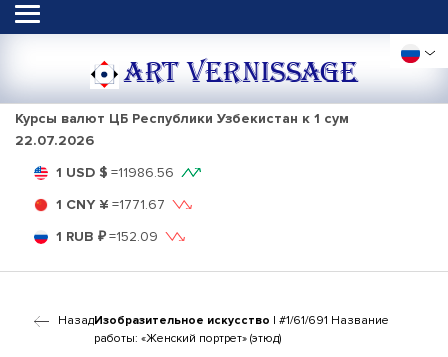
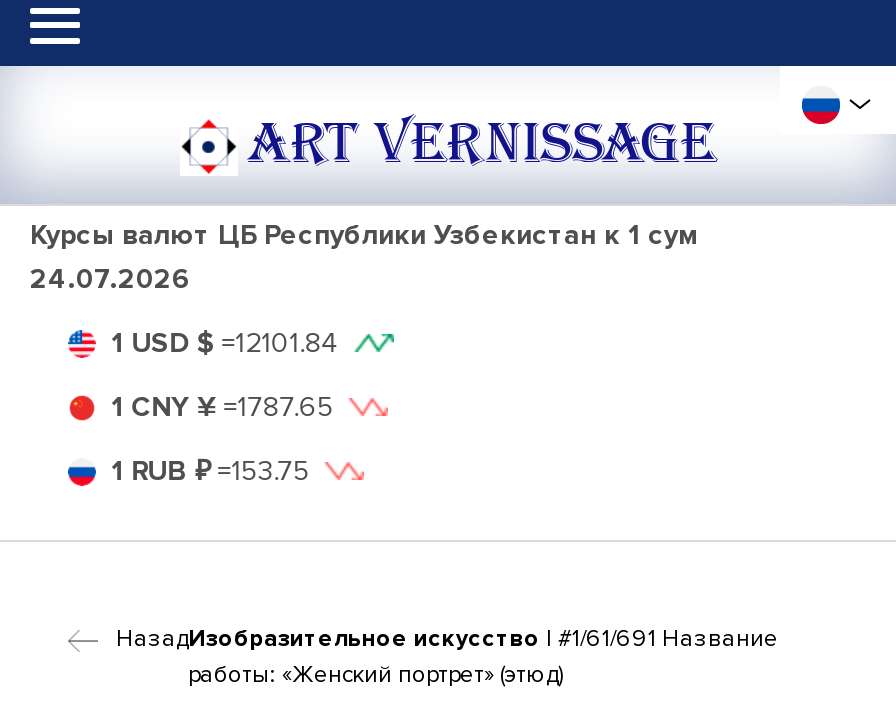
- 22.07.2026
+ 24.07.2026

- 1 USD $ =11986.56
+ 1 USD $ =12101.84

- 1 CNY ¥ =1771.67
+ 1 CNY ¥ =1787.65

- 1 RUB ₽ =152.09
+ 1 RUB ₽ =153.75
